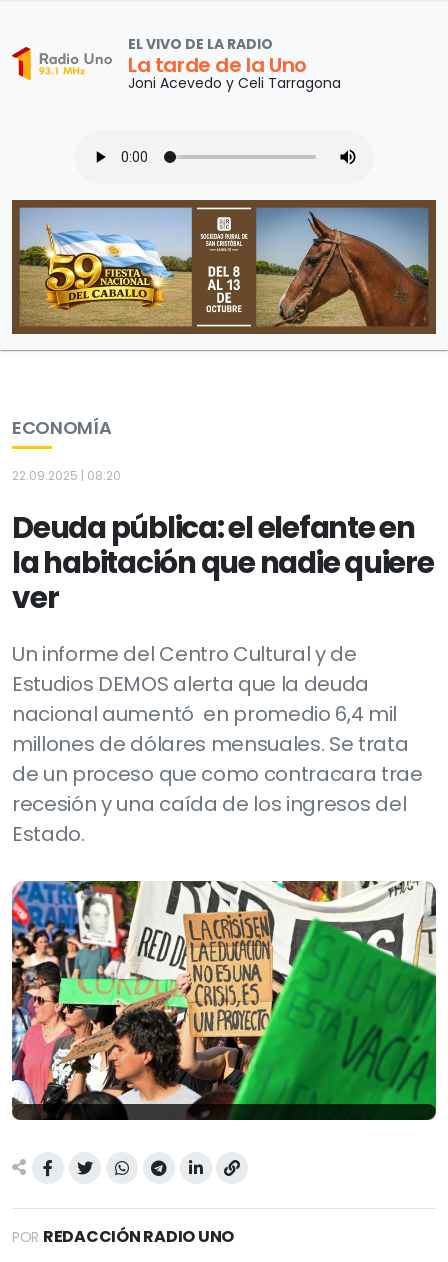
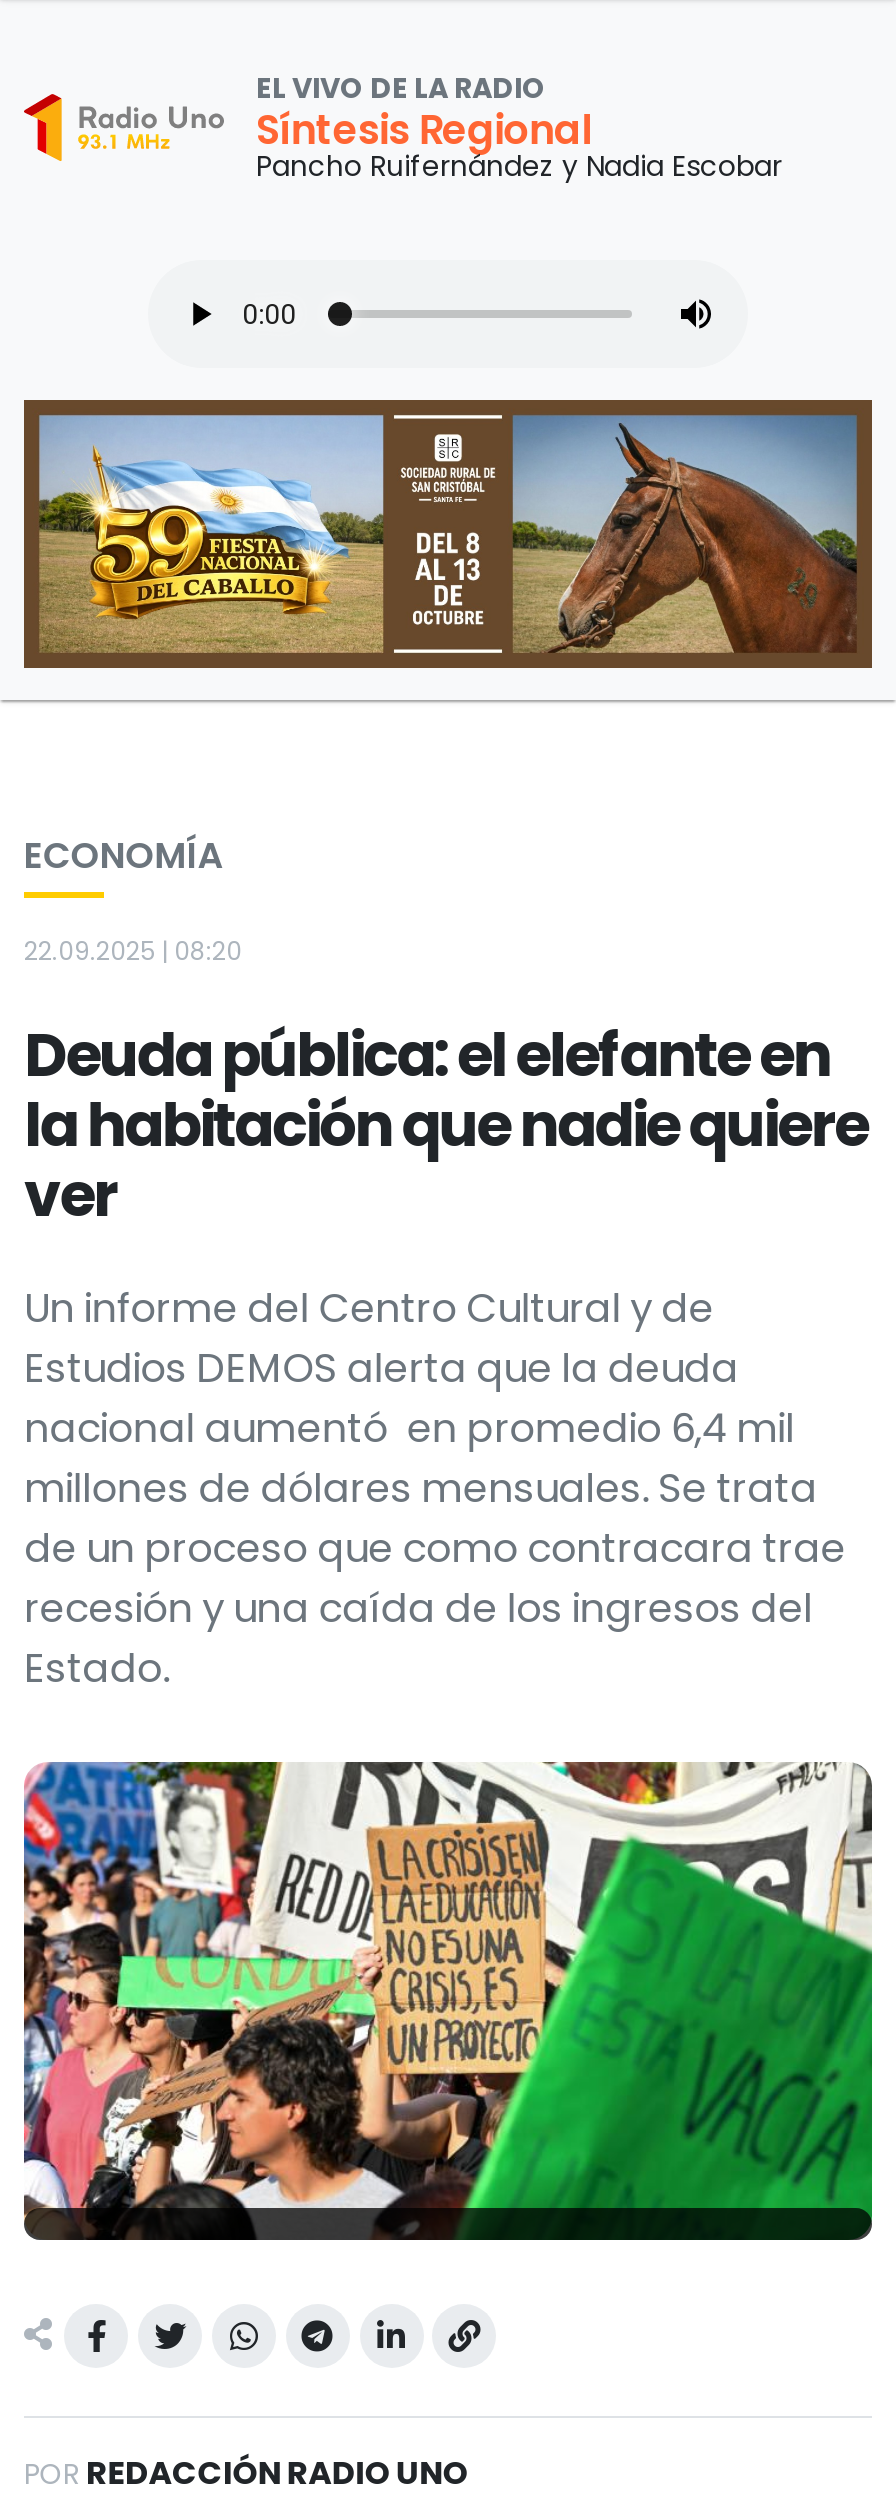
- La tarde de la Uno
- Joni Acevedo y Celi Tarragona
+ Síntesis Regional
+ Pancho Ruifernández y Nadia Escobar
